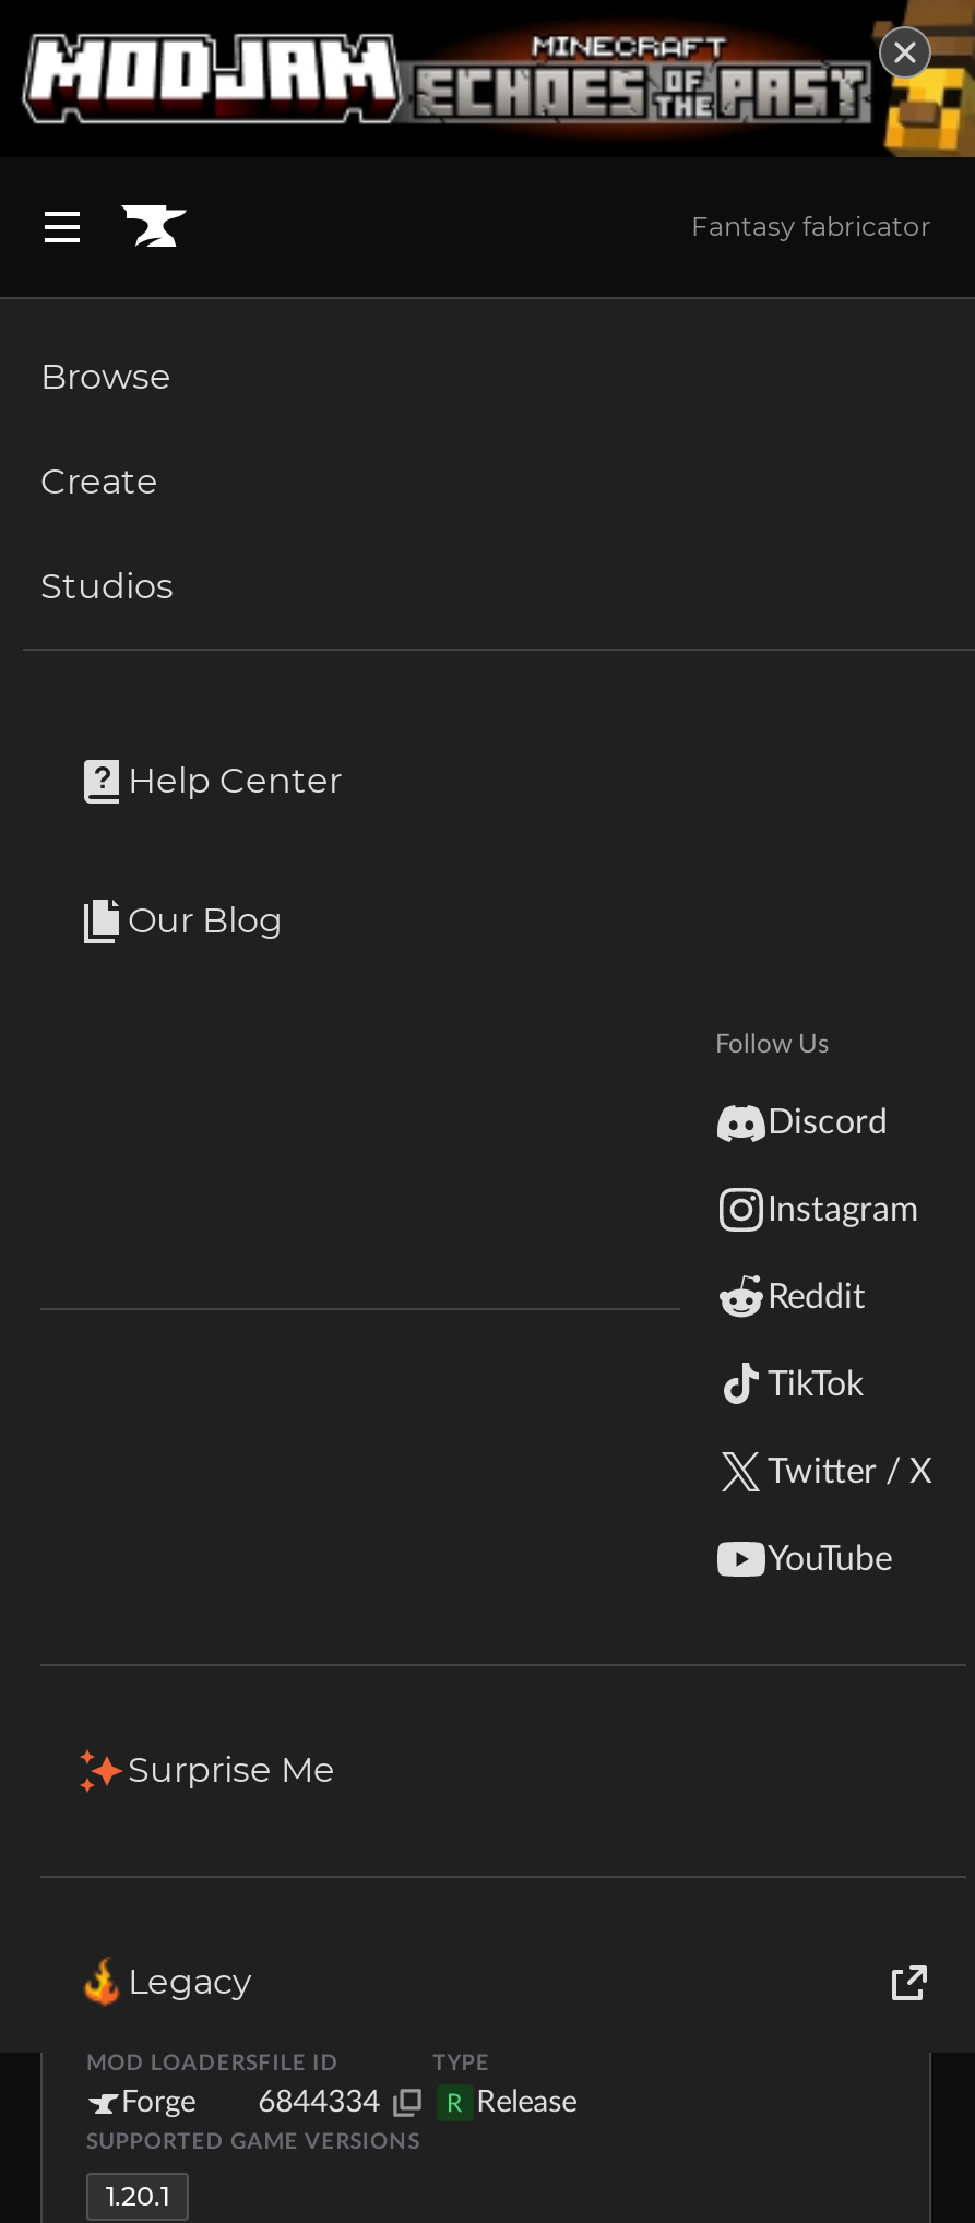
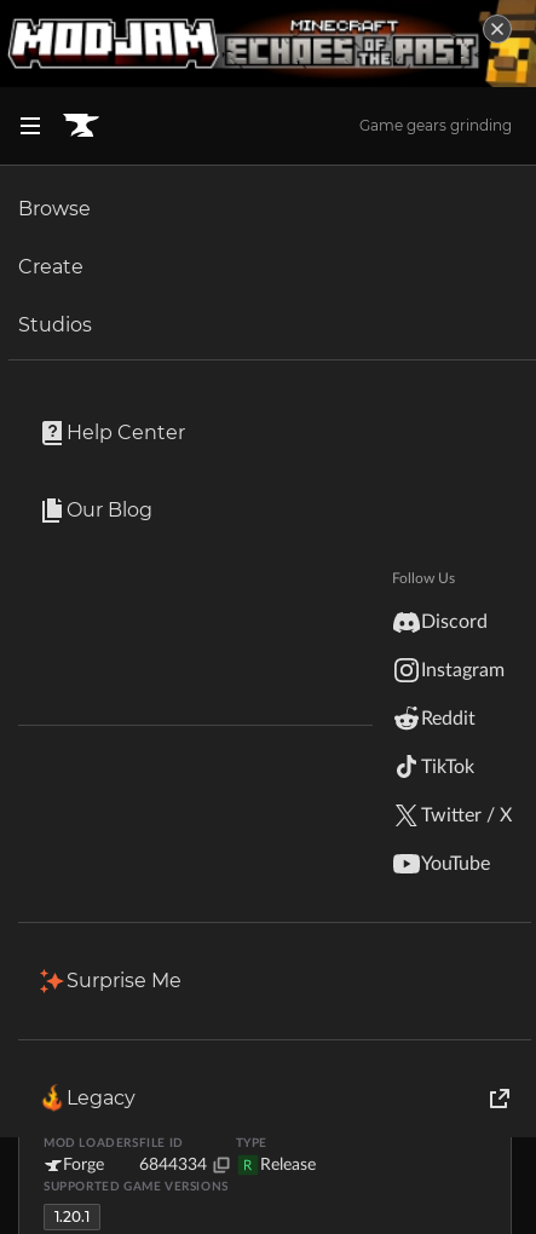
- Fantasy fabricator
+ Game gears grinding
